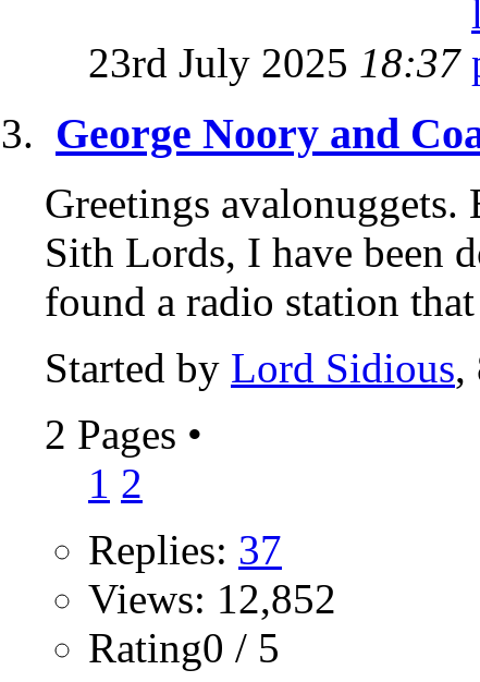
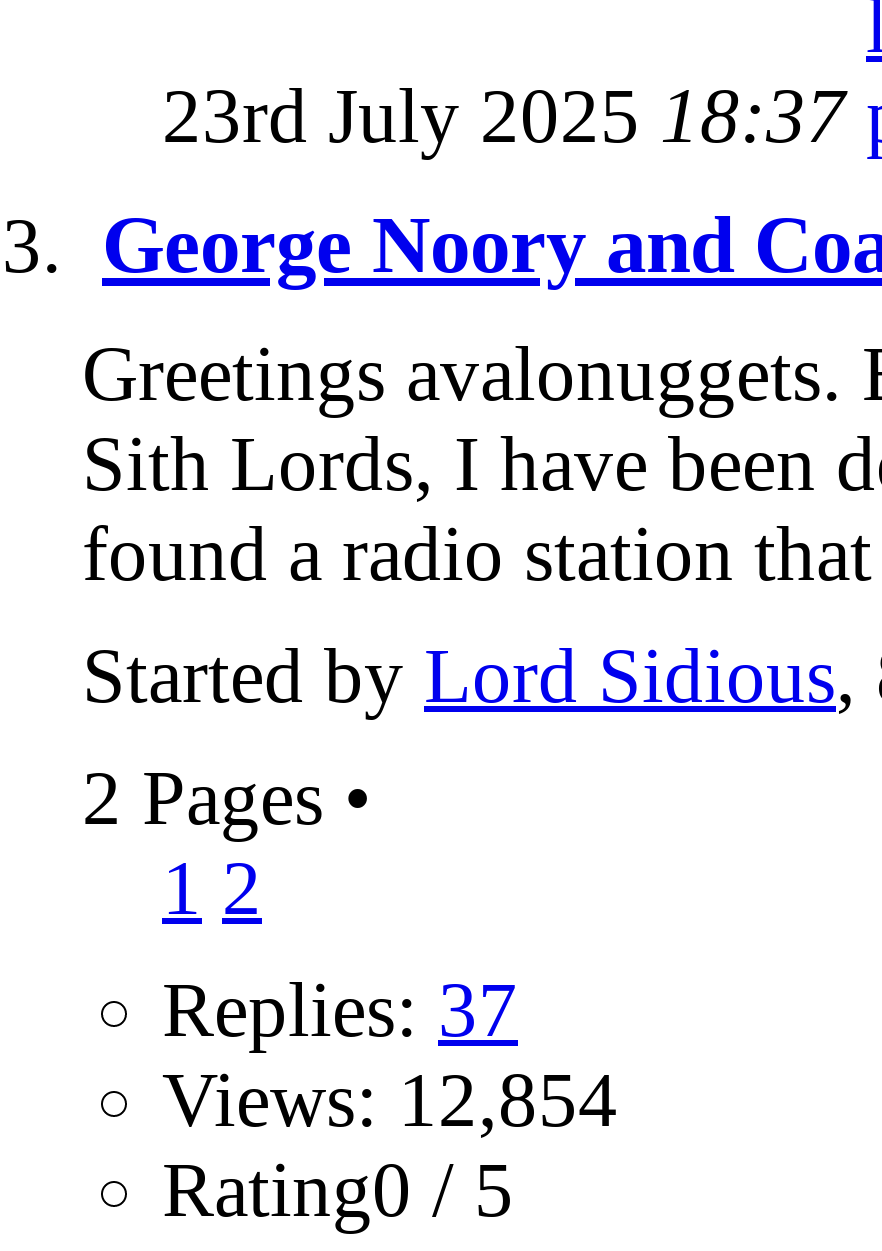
- Views: 12,852
+ Views: 12,854
